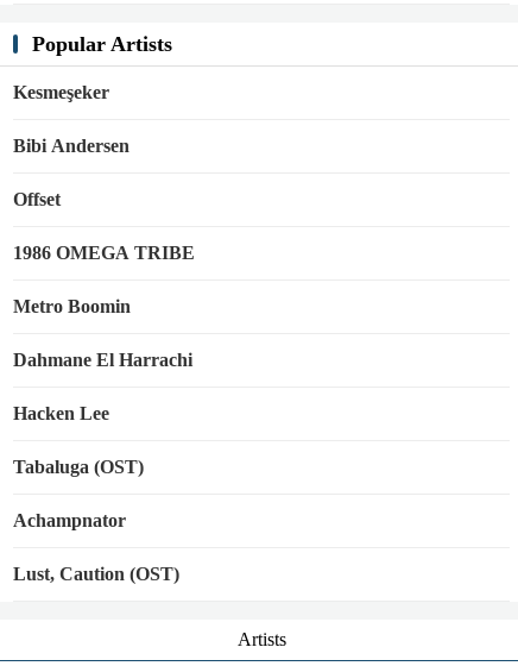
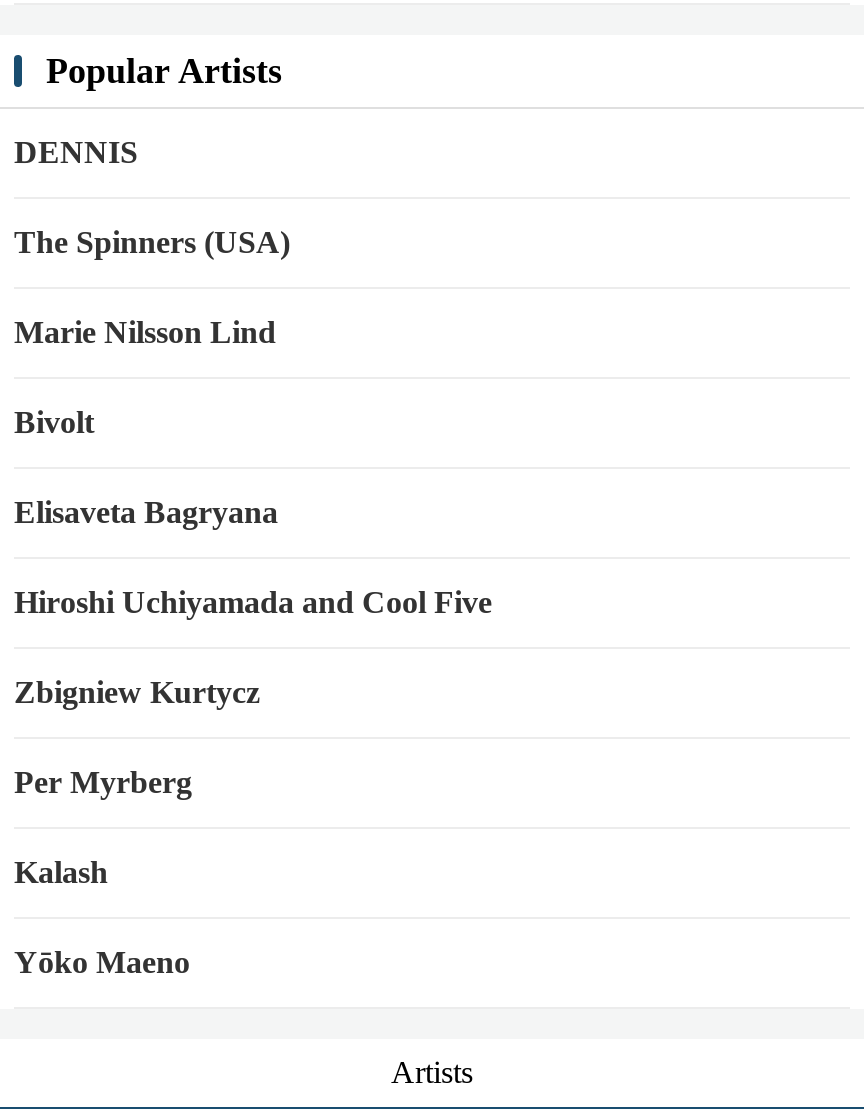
- Kesmeşeker
+ DENNIS

- Bibi Andersen
+ The Spinners (USA)

- Offset
+ Marie Nilsson Lind

- 1986 OMEGA TRIBE
+ Bivolt

- Metro Boomin
+ Elisaveta Bagryana

- Dahmane El Harrachi
+ Hiroshi Uchiyamada and Cool Five

- Hacken Lee
+ Zbigniew Kurtycz

- Tabaluga (OST)
+ Per Myrberg

- Achampnator
+ Kalash

- Lust, Caution (OST)
+ Yōko Maeno
